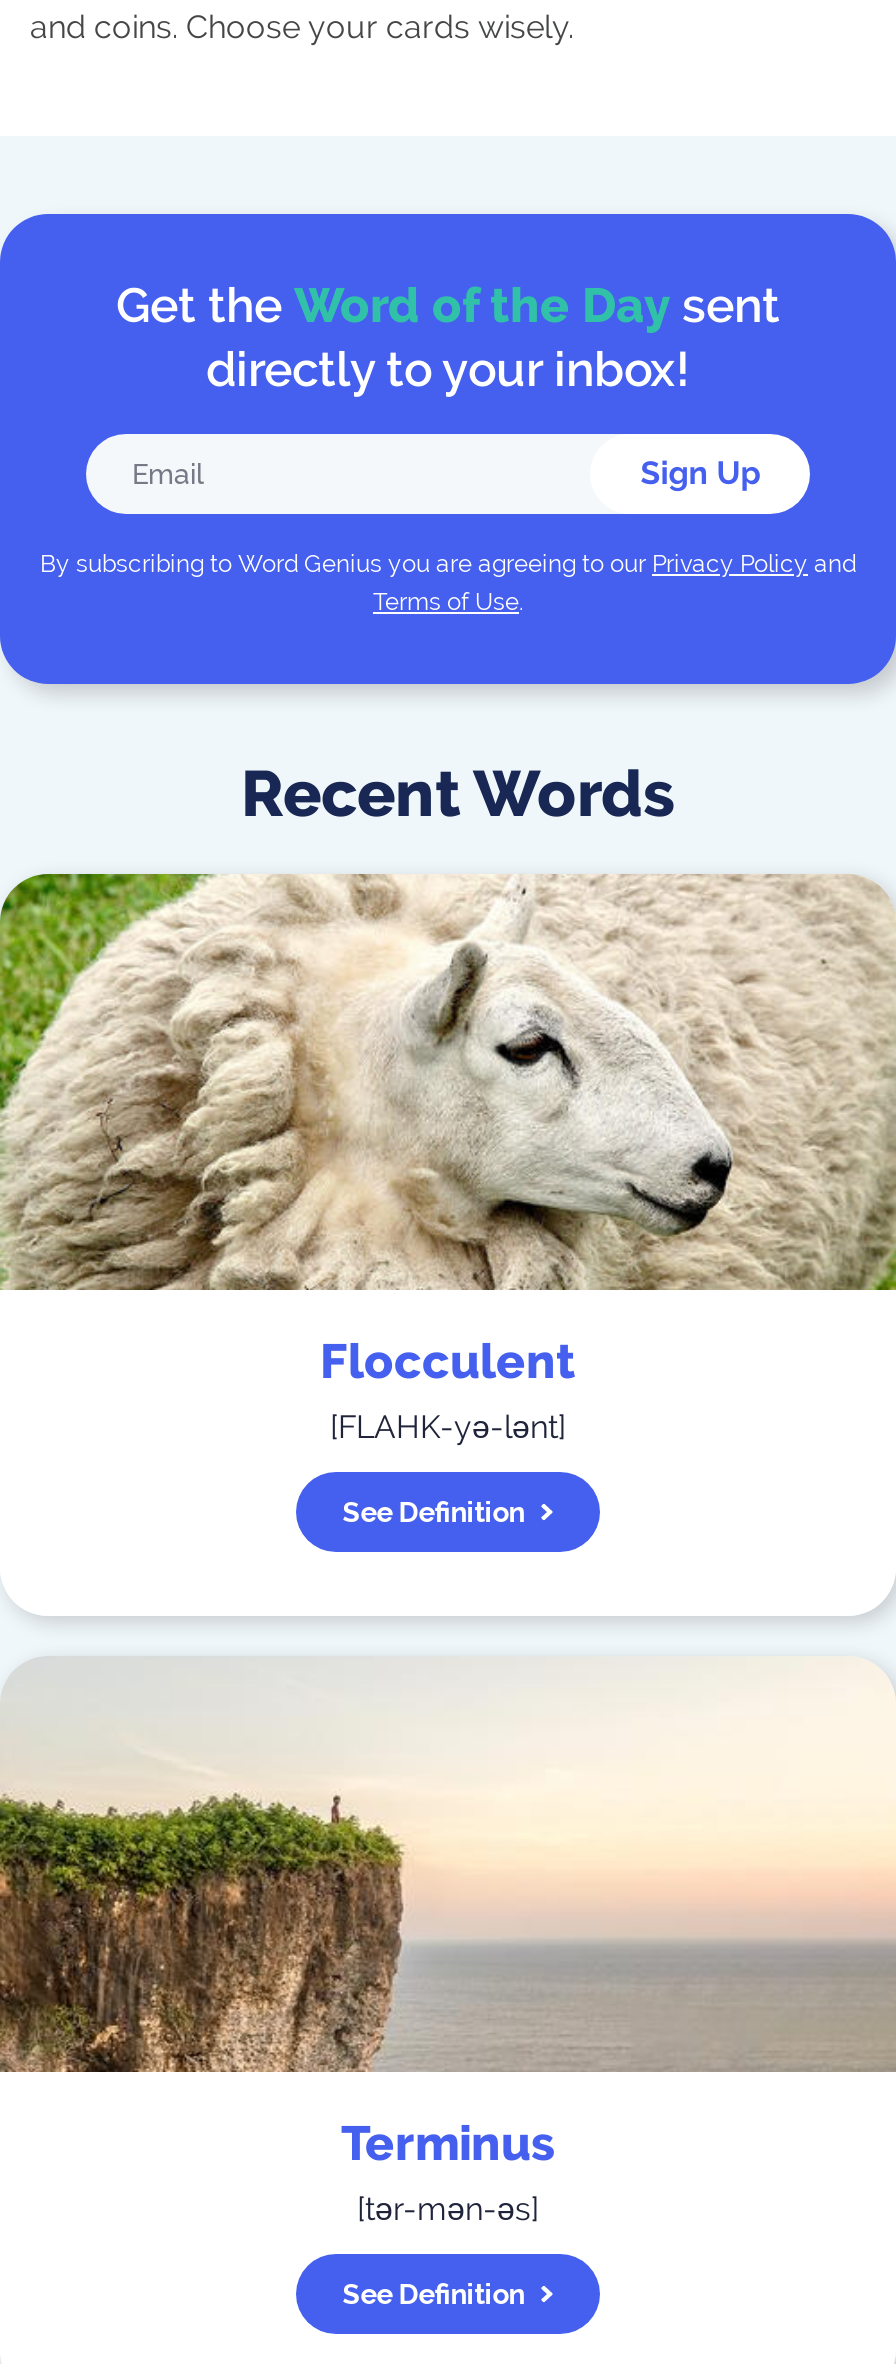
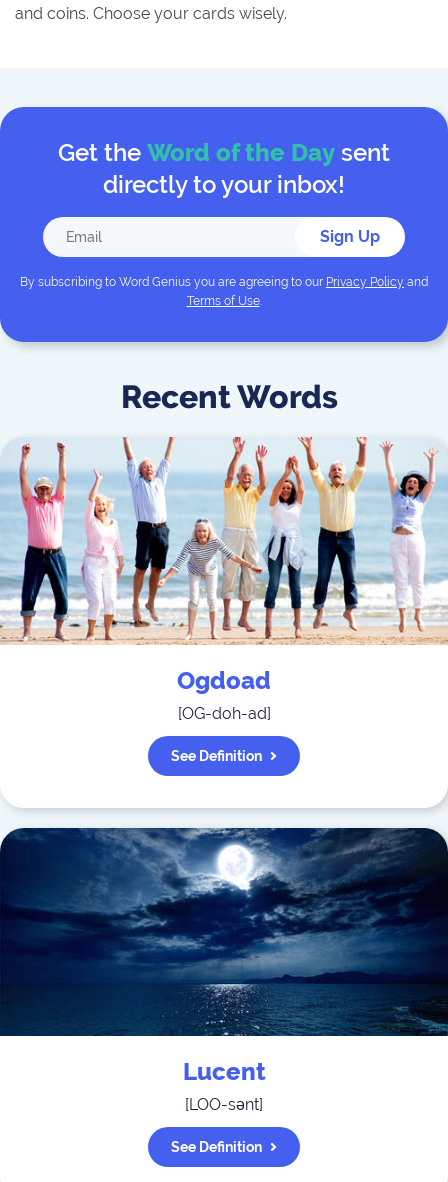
- [image]
- Flocculent
- [FLAHK-yə-lənt]
+ [image]
+ Ogdoad
+ [OG-doh-ad]

- [image]
- Terminus
- [tər-mən-əs]
+ [image]
+ Lucent
+ [LOO-sənt]
